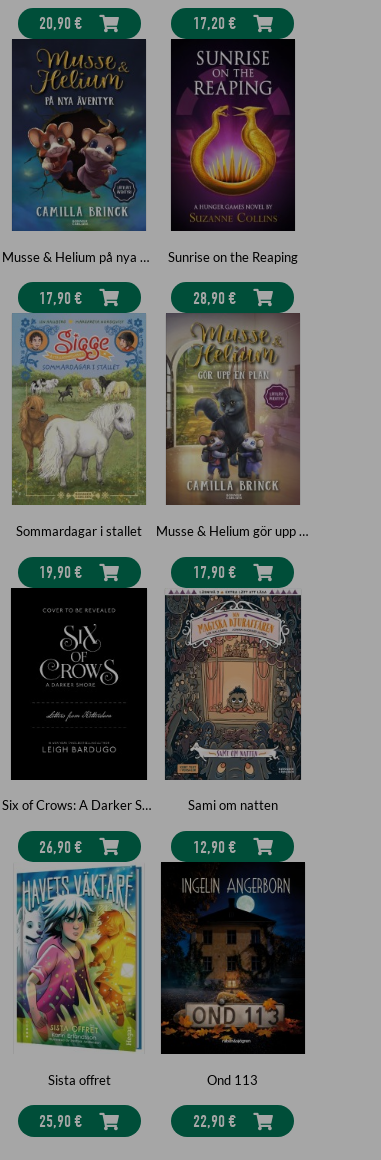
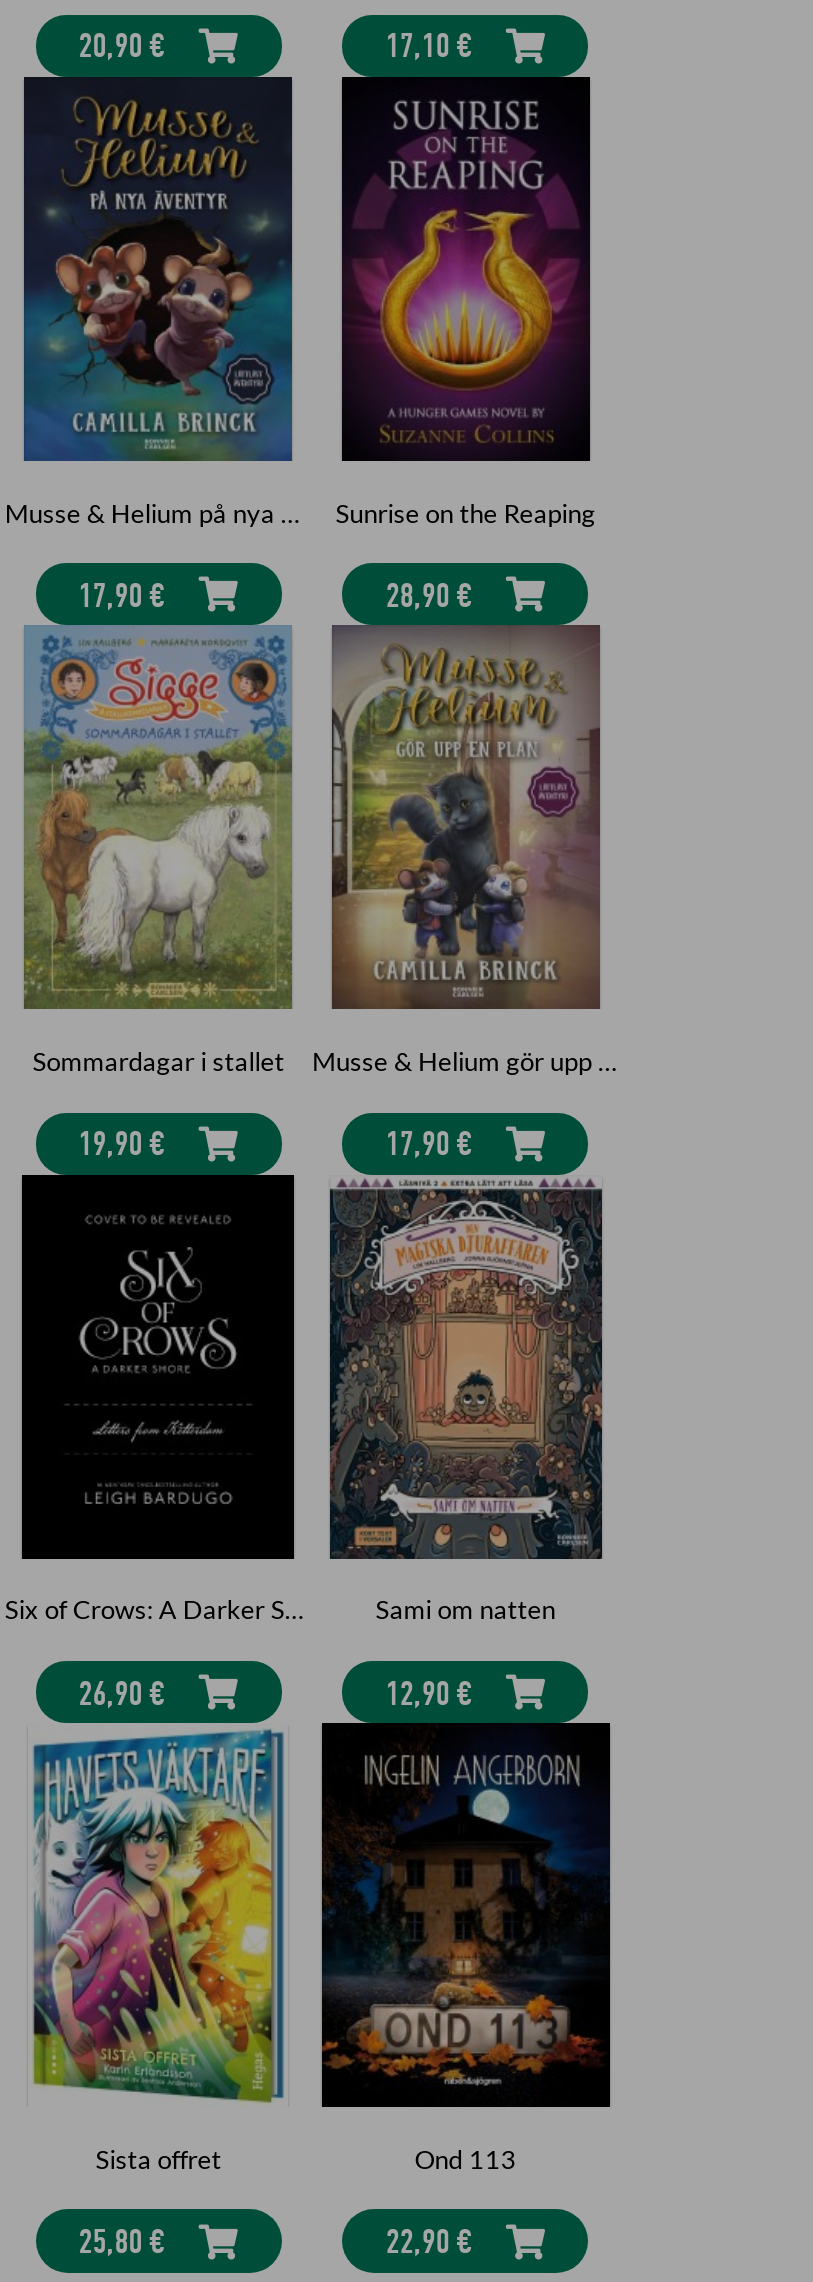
- 17,20 €
+ 17,10 €

- 25,90 €
+ 25,80 €
